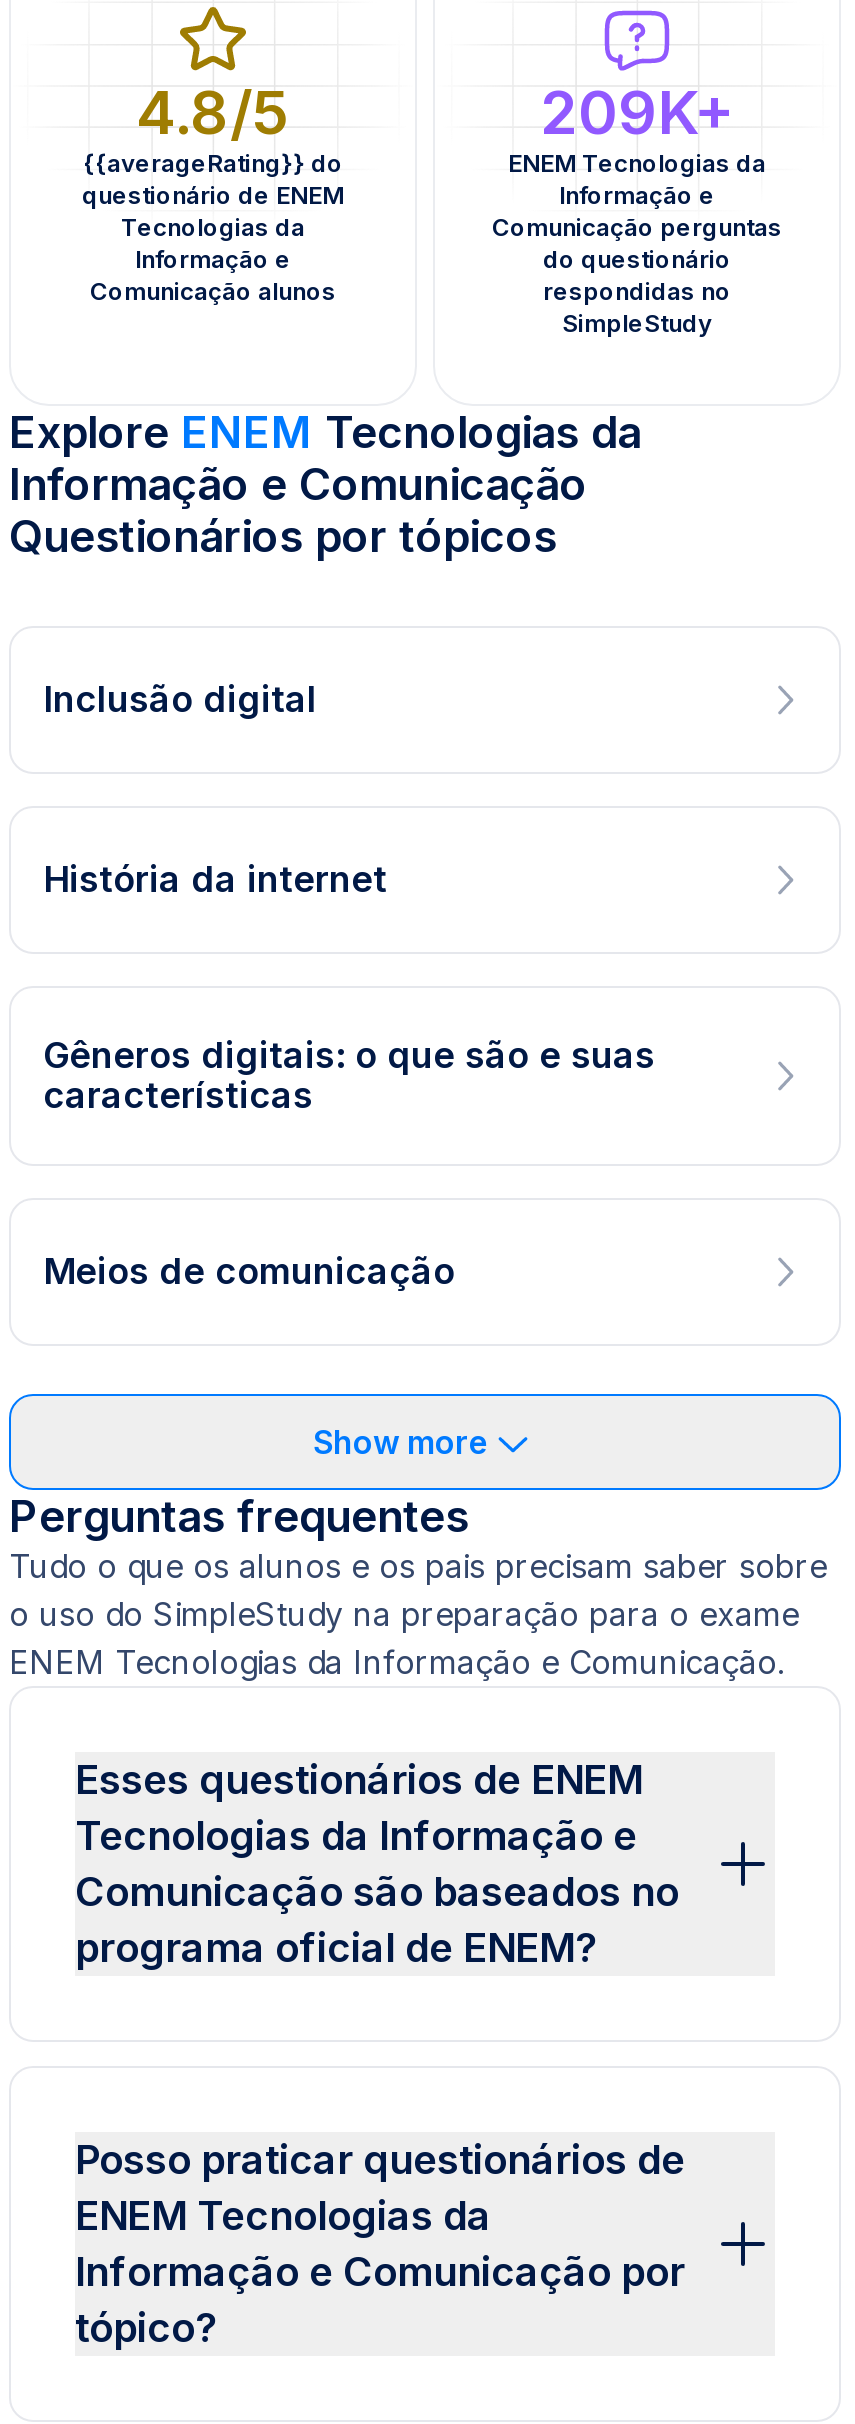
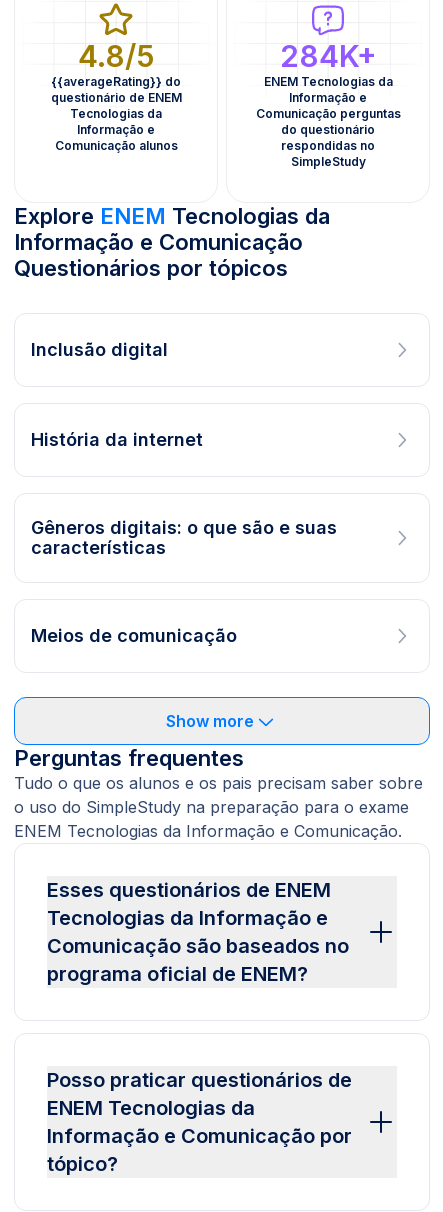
- 209K+
+ 284K+
